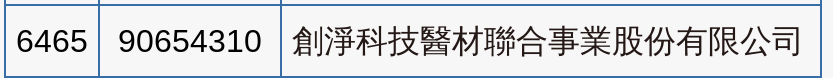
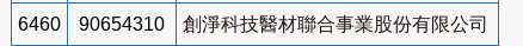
- 6465 90654310 創淨科技醫材聯合事業股份有限公司
+ 6460 90654310 創淨科技醫材聯合事業股份有限公司
